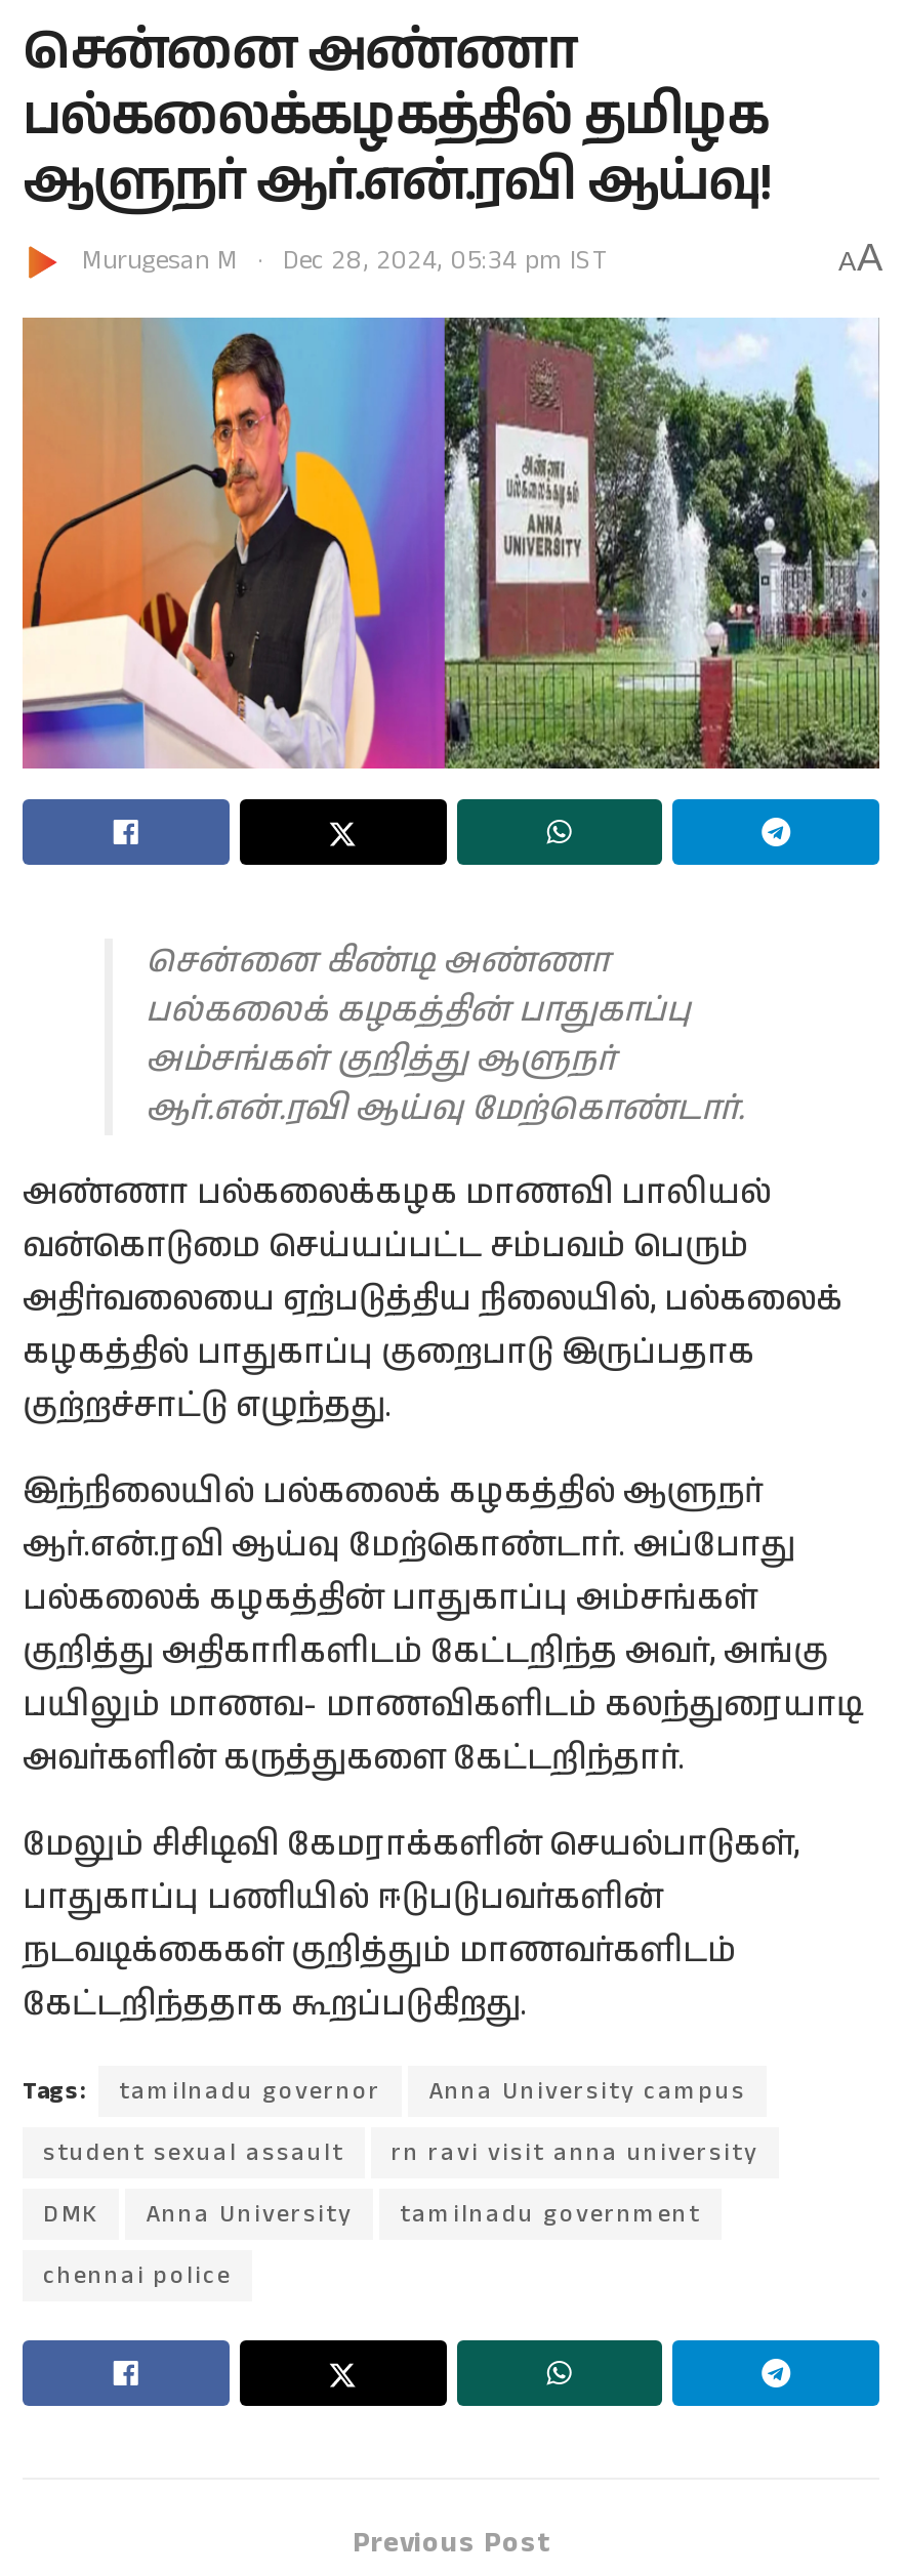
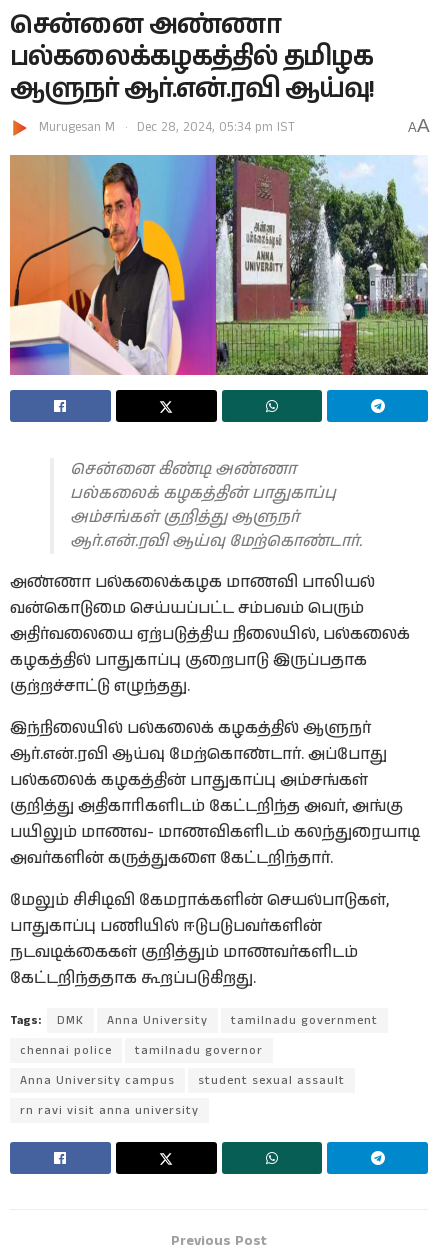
moved down: tamilnadu governor | Anna University campus | student sexual assault | rn ravi visit anna university

moved up: DMK | Anna University | tamilnadu government | chennai police
